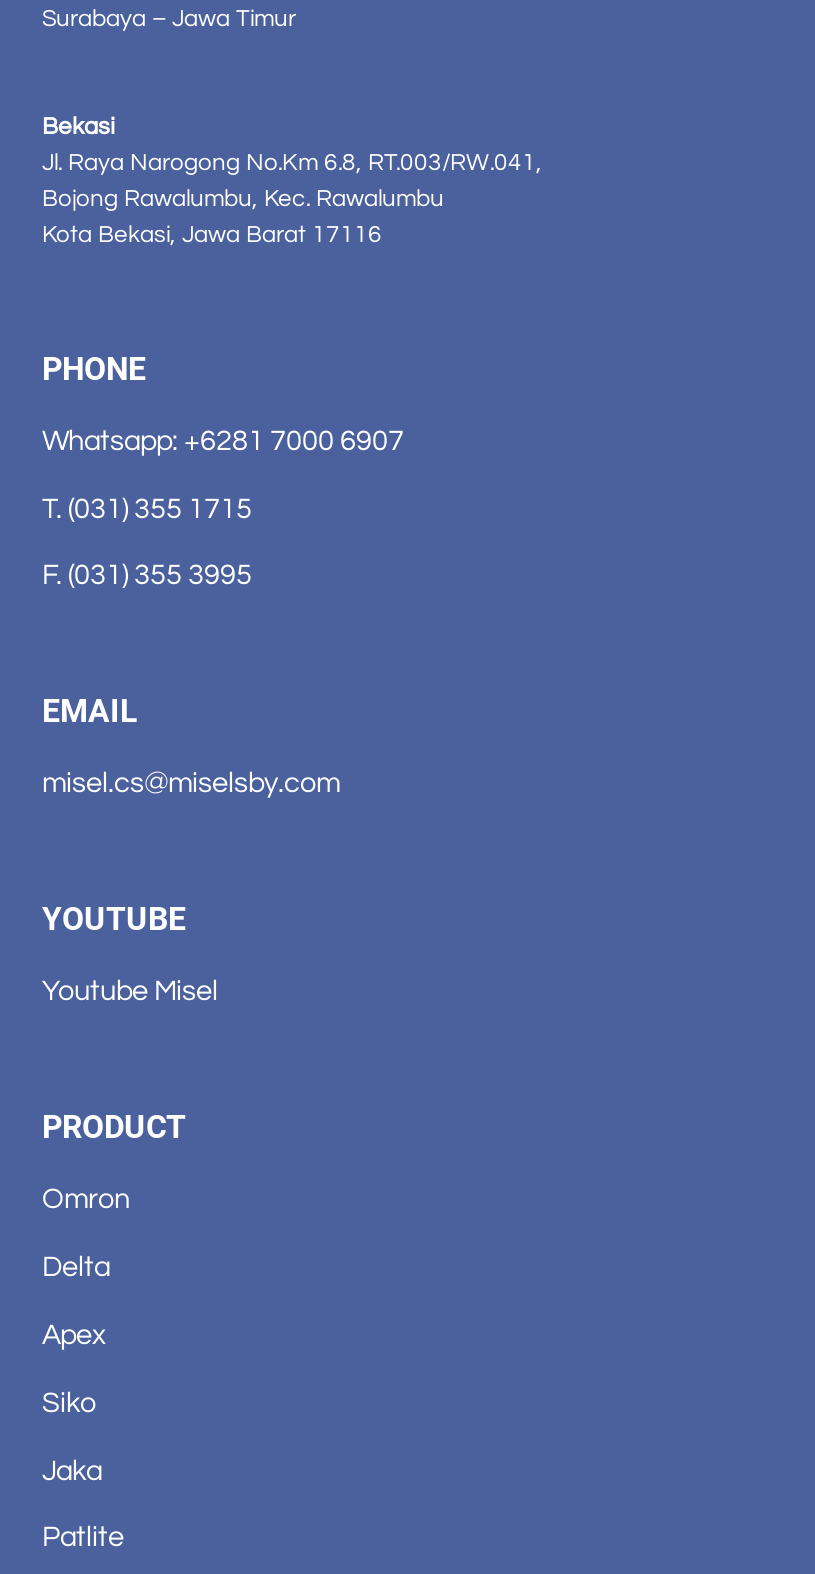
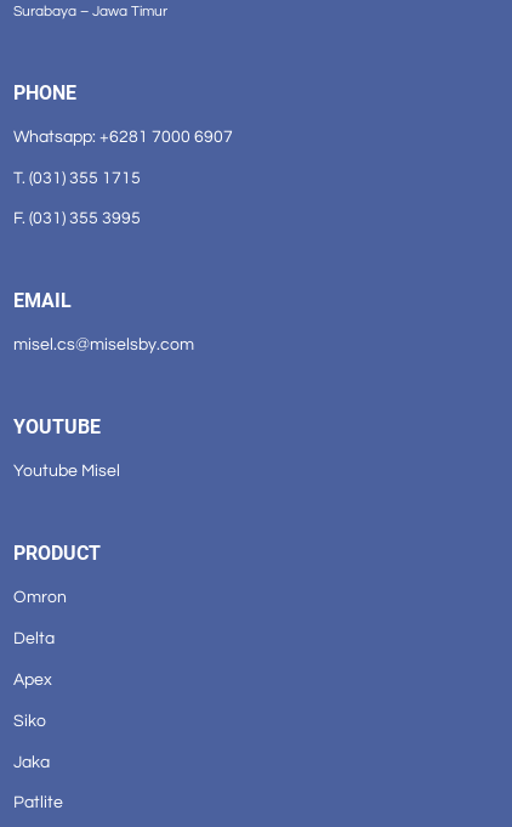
- Bekasi
- Jl. Raya Narogong No.Km 6.8, RT.003/RW.041,
- Bojong Rawalumbu, Kec. Rawalumbu
- Kota Bekasi, Jawa Barat 17116
